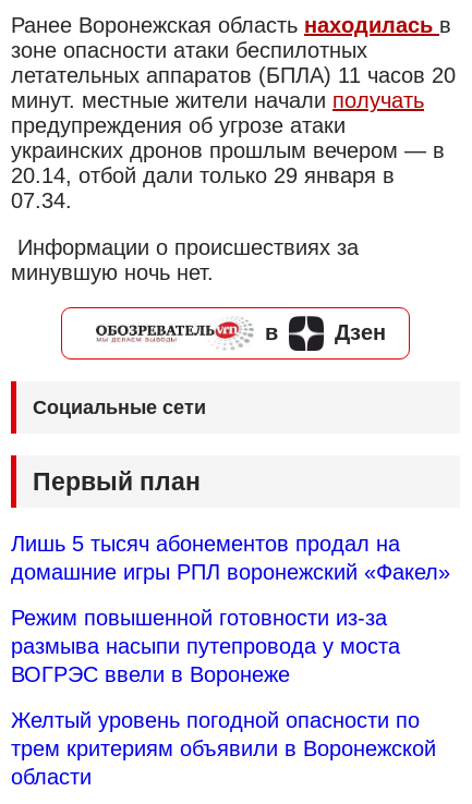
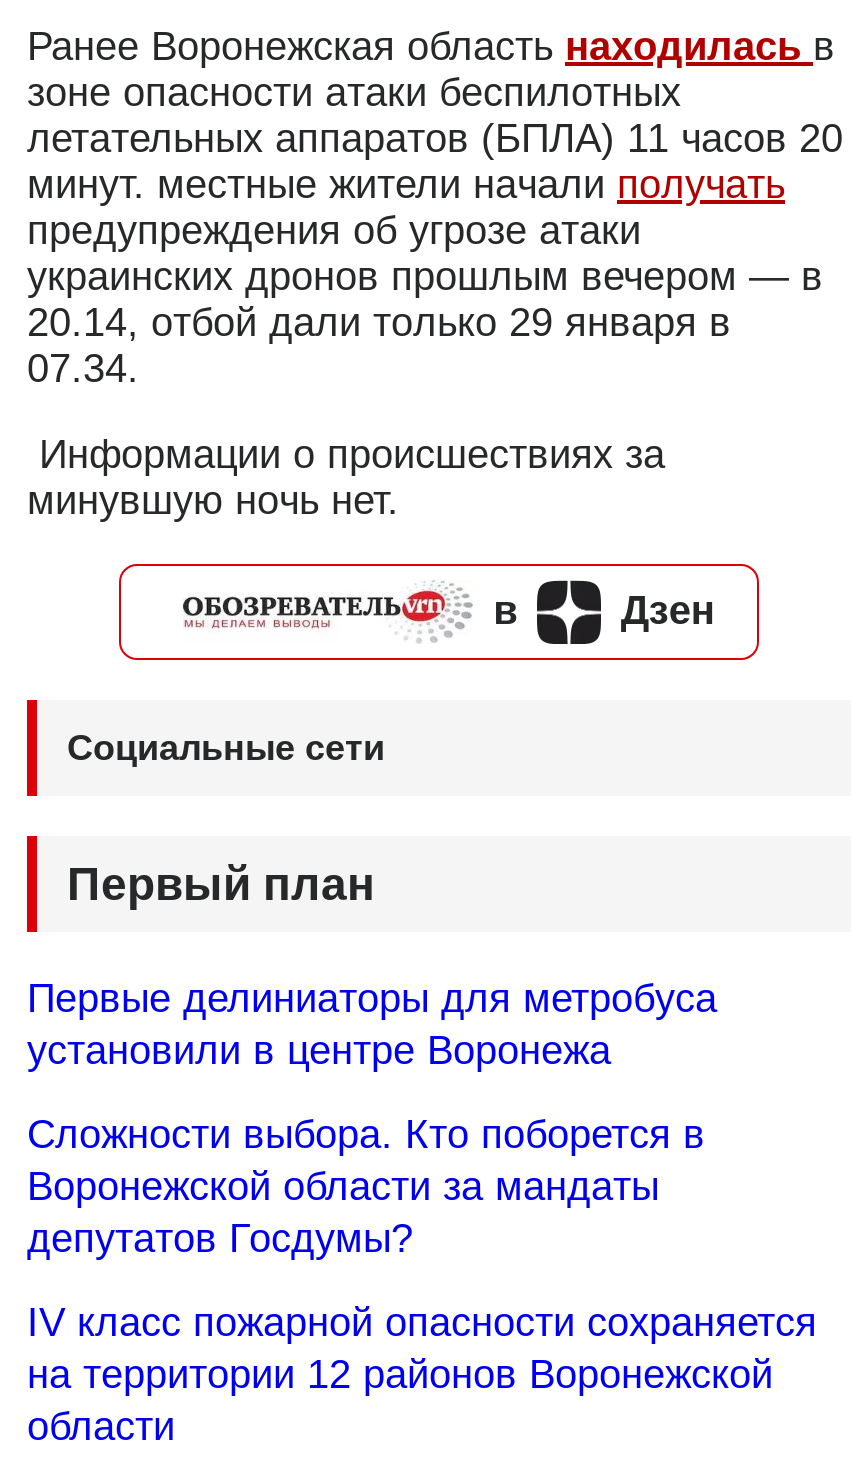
- Лишь 5 тысяч абонементов продал на
- домашние игры РПЛ воронежский «Факел»
+ Первые делиниаторы для метробуса
+ установили в центре Воронежа

- Режим повышенной готовности из-за
- размыва насыпи путепровода у моста
- ВОГРЭС ввели в Воронеже
+ Сложности выбора. Кто поборется в
+ Воронежской области за мандаты
+ депутатов Госдумы?

- Желтый уровень погодной опасности по
- трем критериям объявили в Воронежской
+ IV класс пожарной опасности сохраняется
+ на территории 12 районов Воронежской
